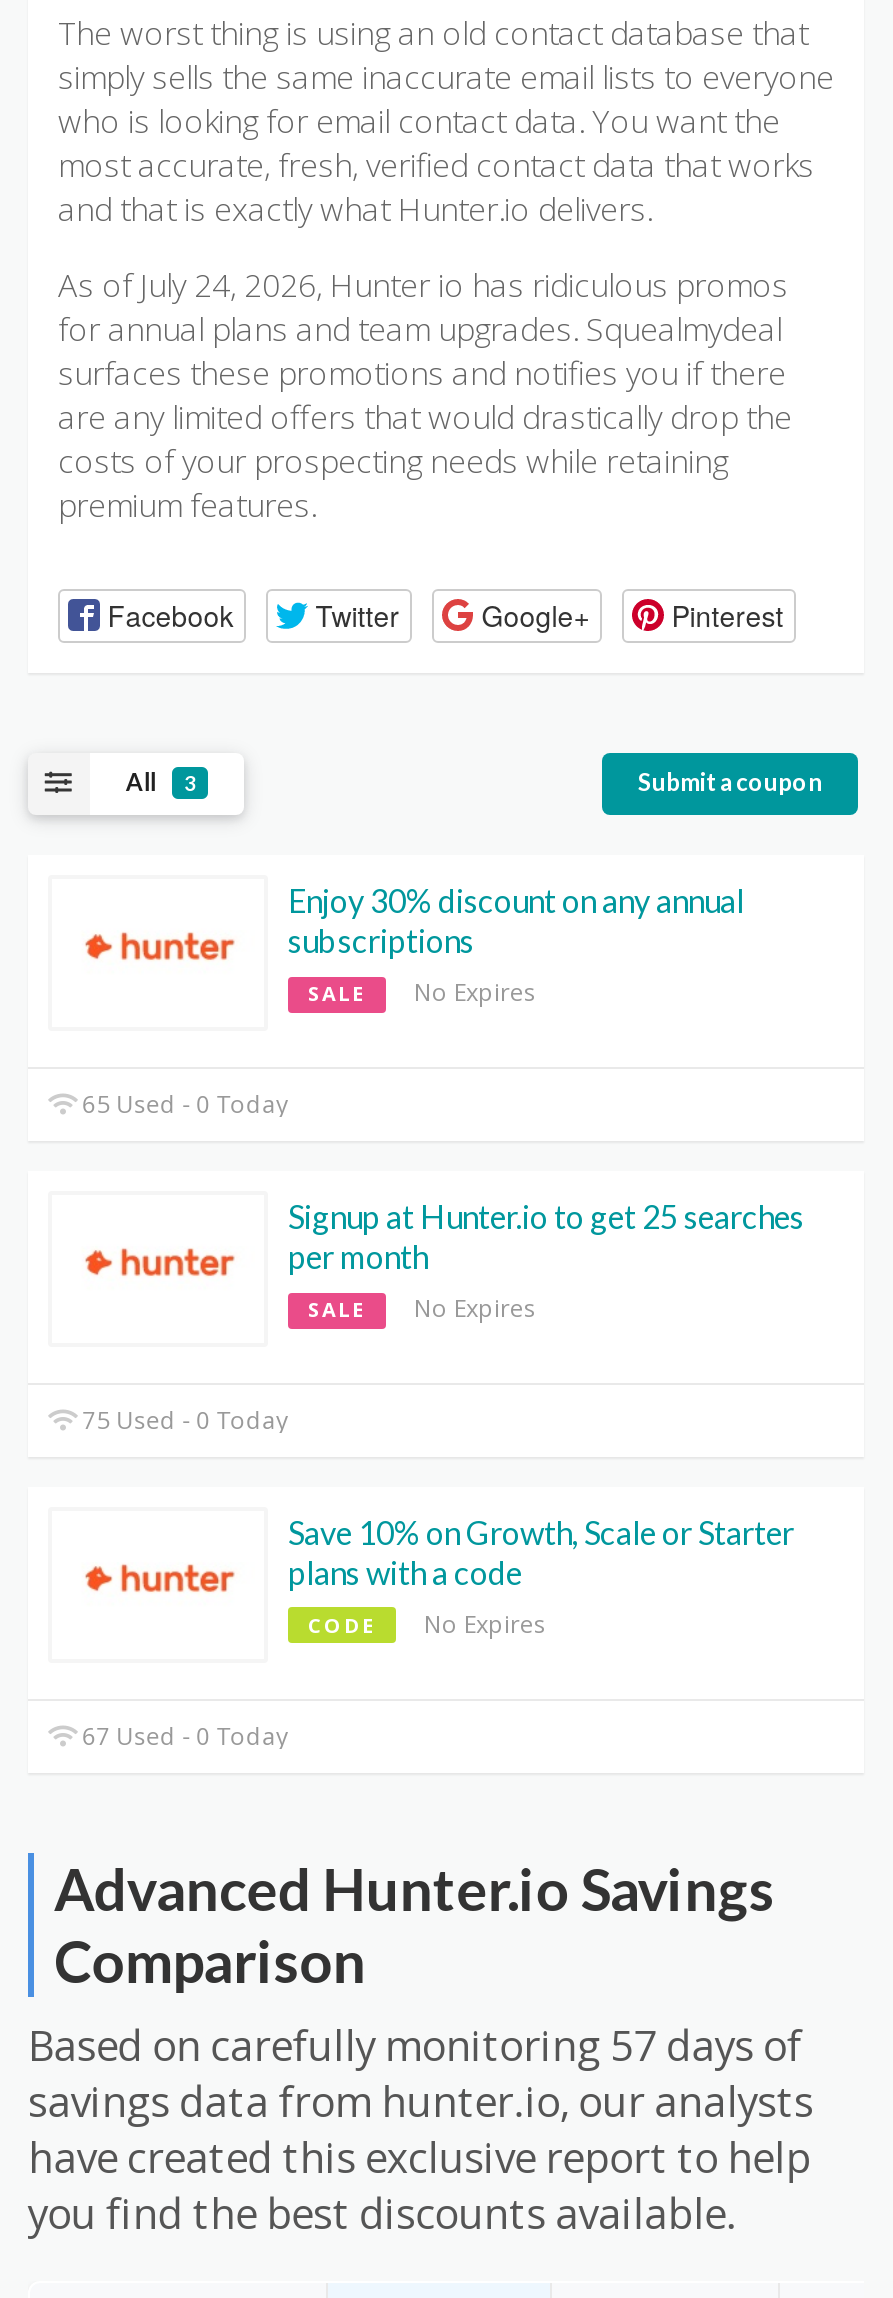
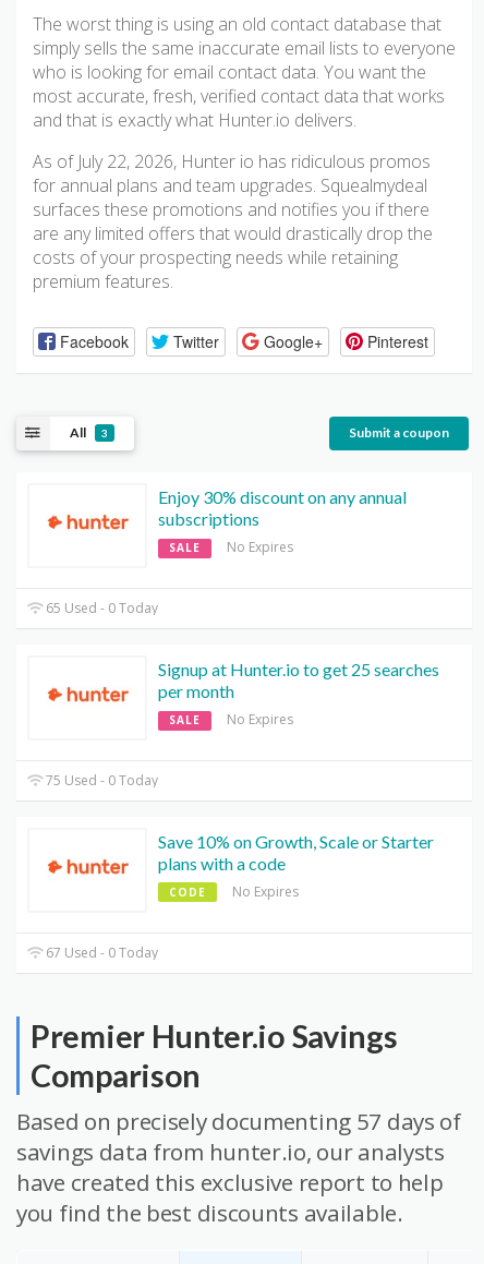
- As of July 24, 2026, Hunter io has ridiculous promos
+ As of July 22, 2026, Hunter io has ridiculous promos

- Advanced Hunter.io Savings
+ Premier Hunter.io Savings

- Based on carefully monitoring 57 days of
+ Based on precisely documenting 57 days of
